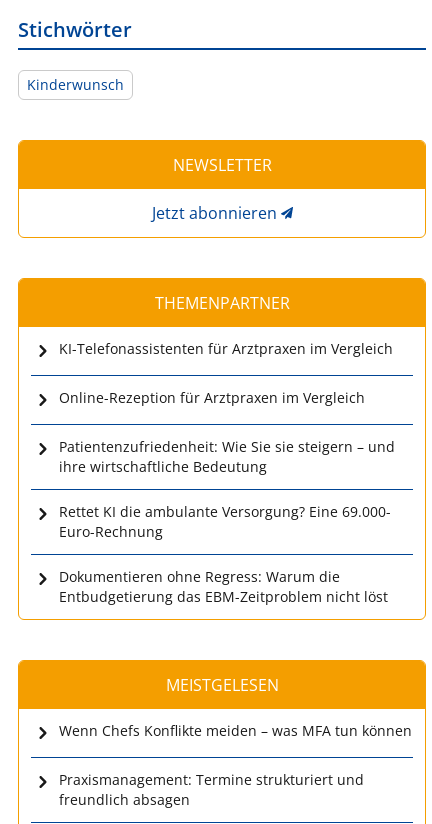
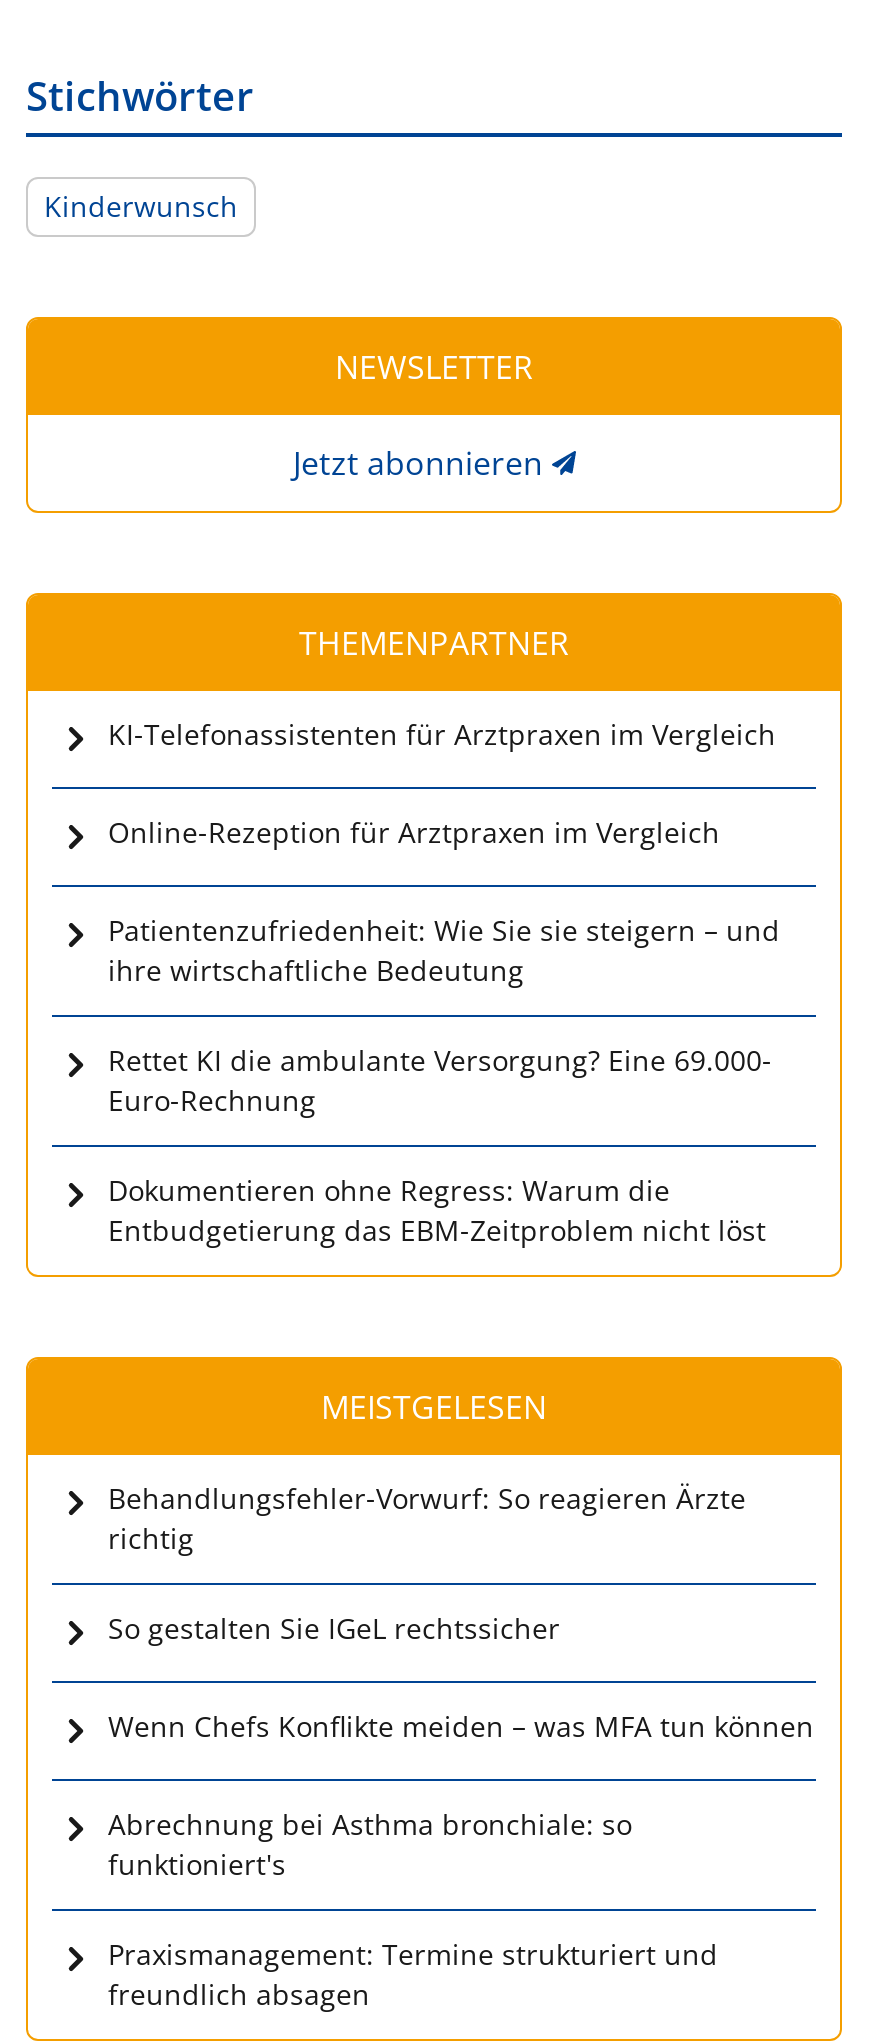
+ Behandlungsfehler-Vorwurf: So reagieren Ärzte
+ richtig
+ So gestalten Sie IGeL rechtssicher

+ Abrechnung bei Asthma bronchiale: so
+ funktioniert's
